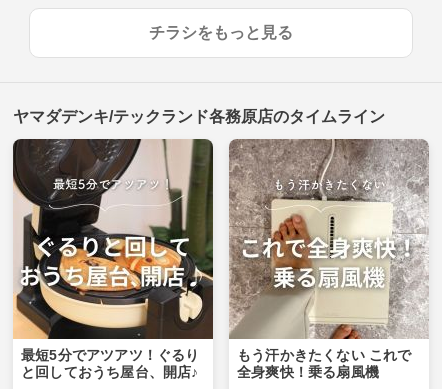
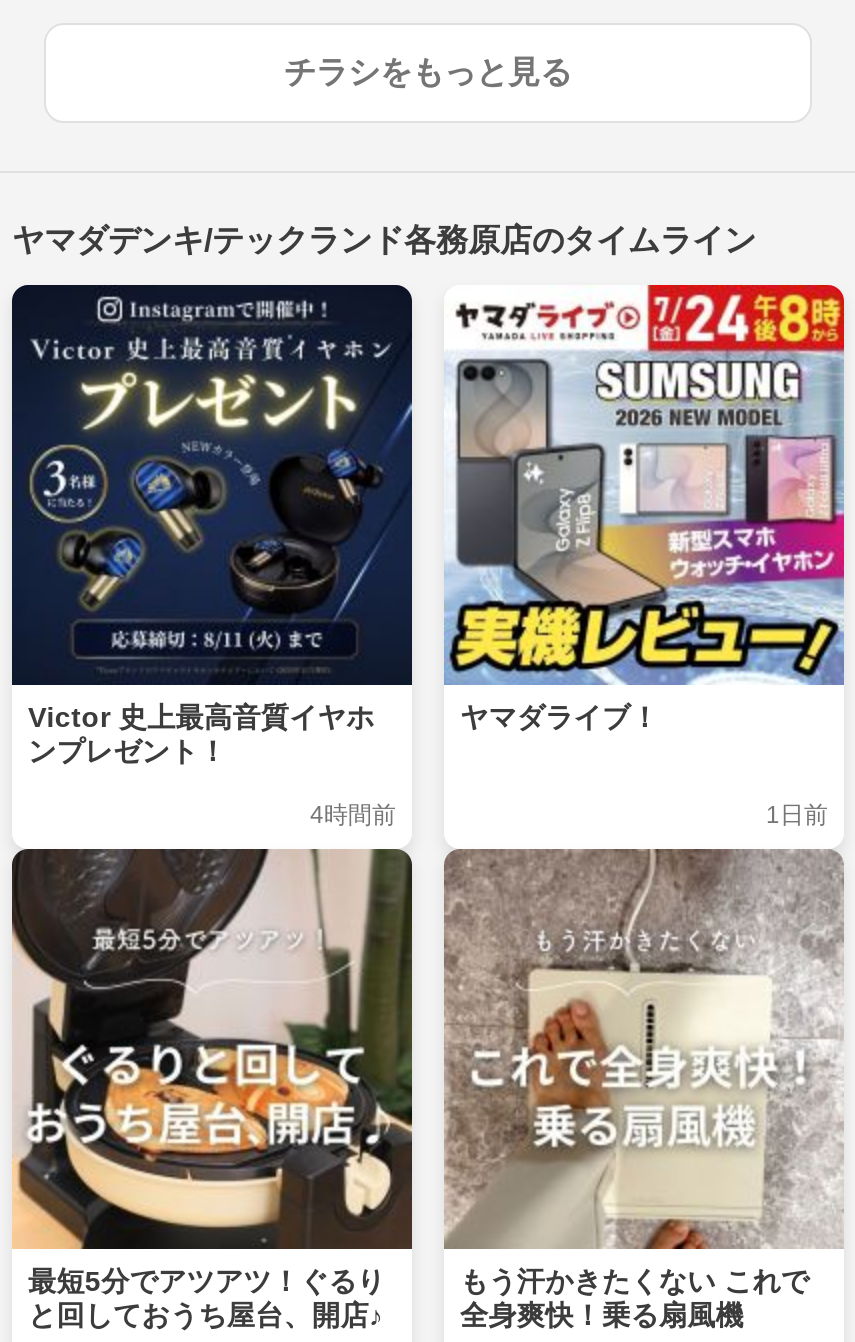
+ [image]
+ Victor 史上最高音質イヤホ
+ ンプレゼント！
+ 4時間前

+ [image]
+ ヤマダライブ！
+ 1日前
